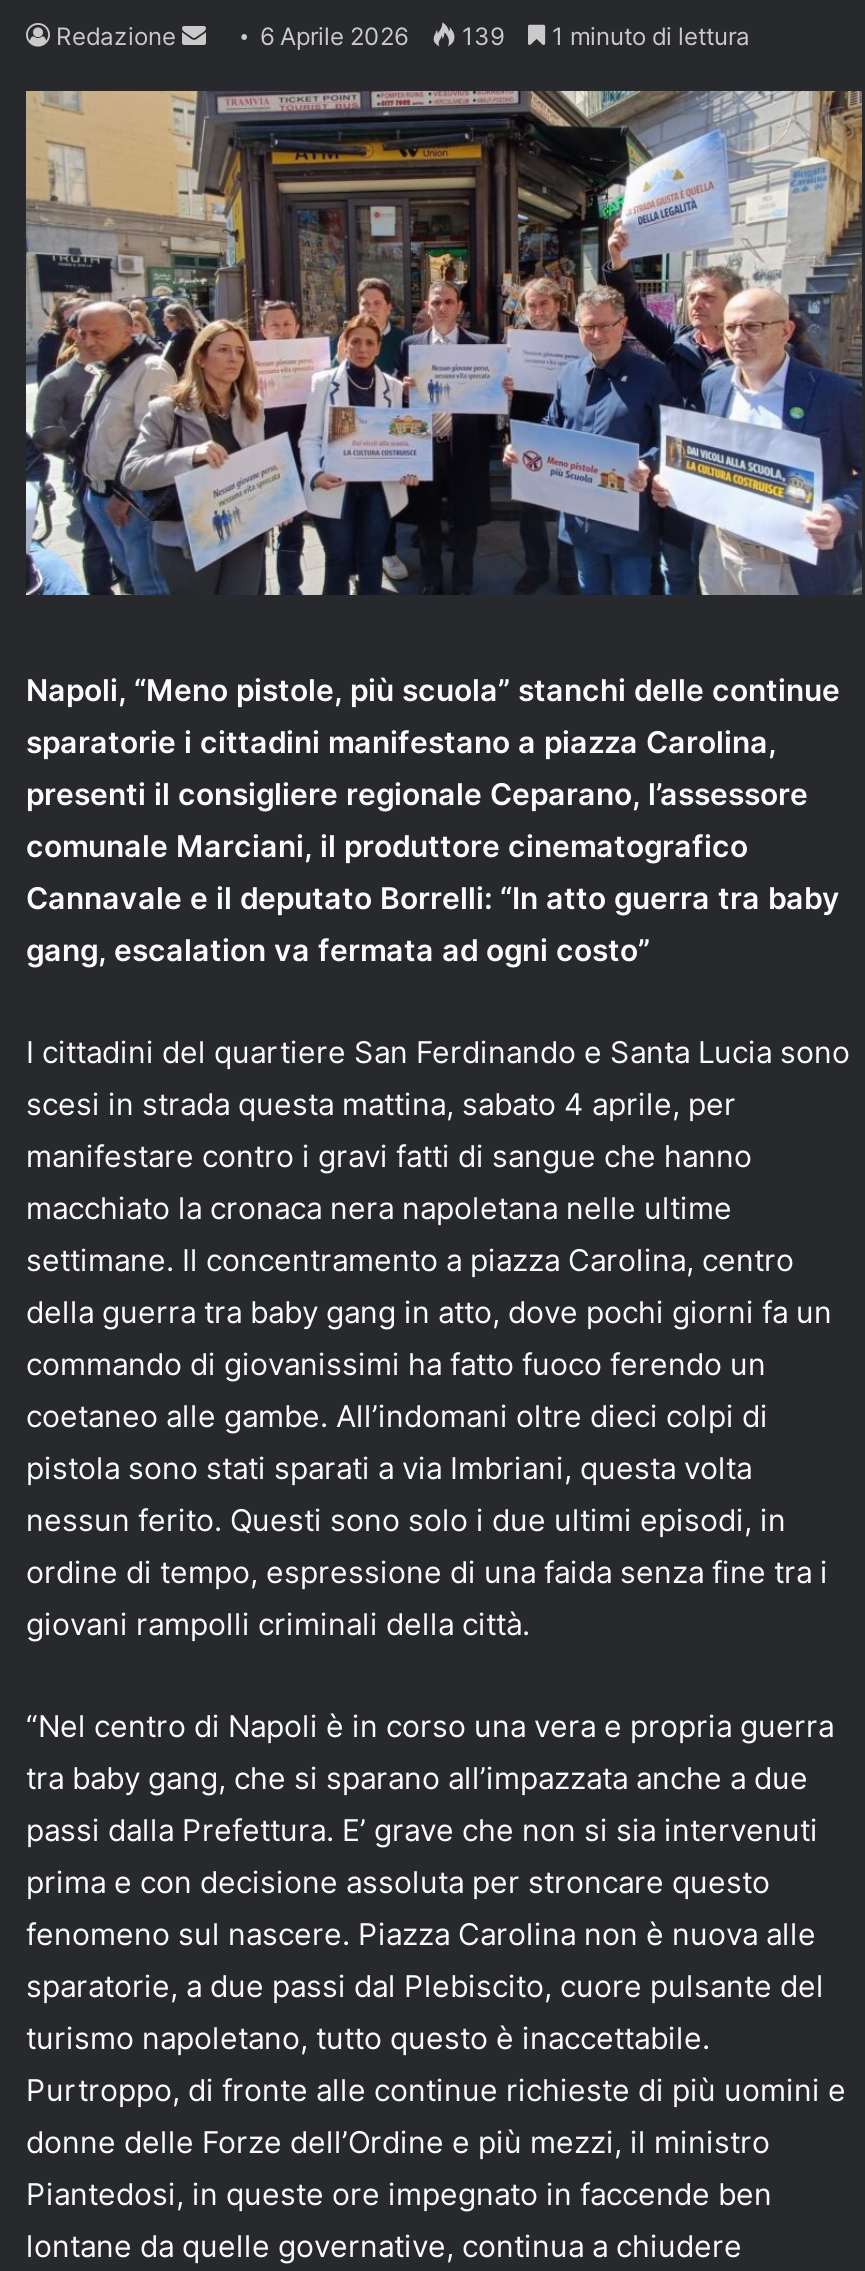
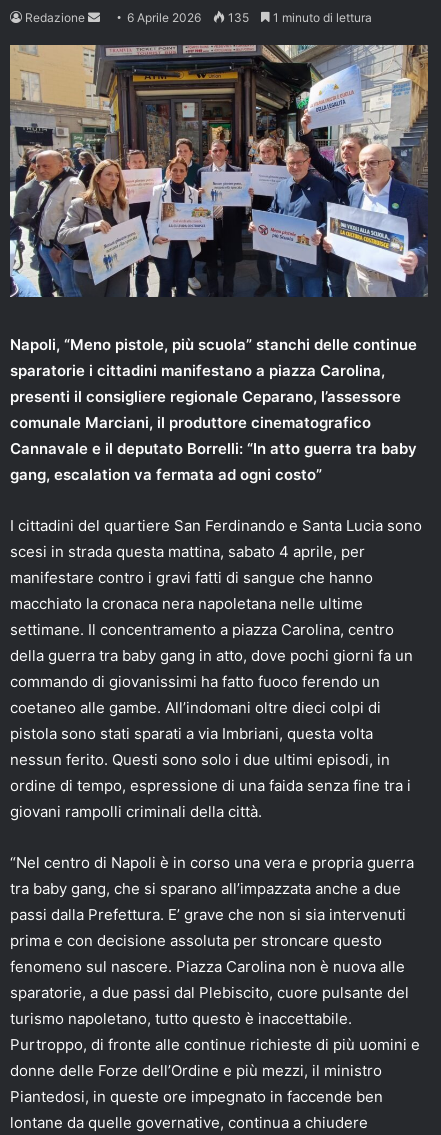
- 139
+ 135
